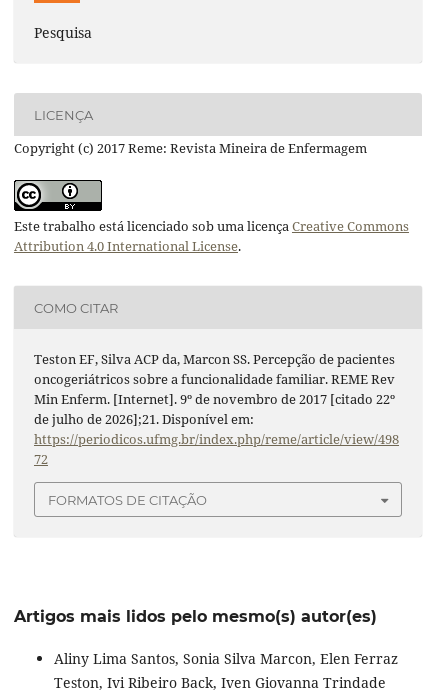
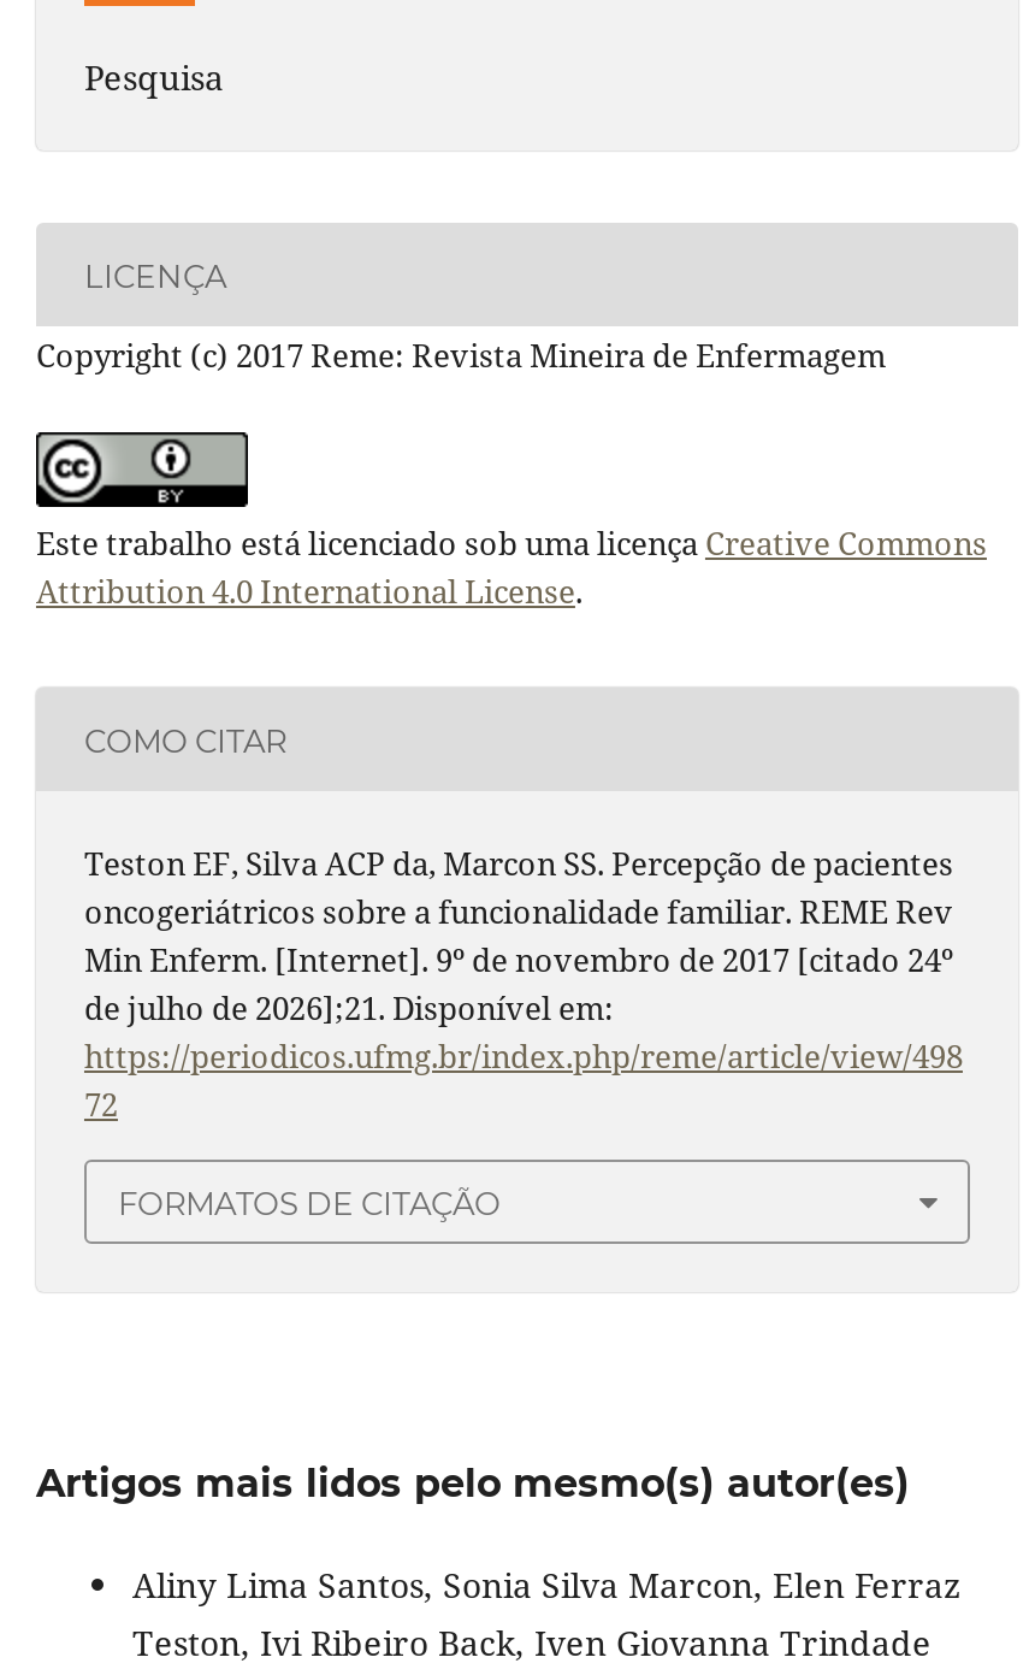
- Min Enferm. [Internet]. 9º de novembro de 2017 [citado 22º
+ Min Enferm. [Internet]. 9º de novembro de 2017 [citado 24º
